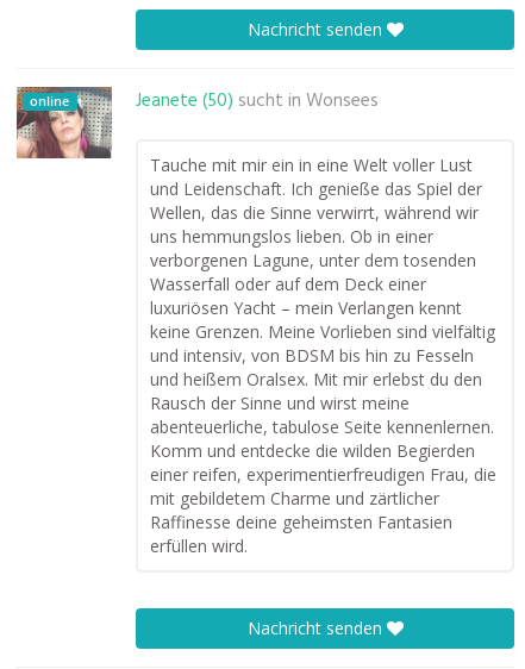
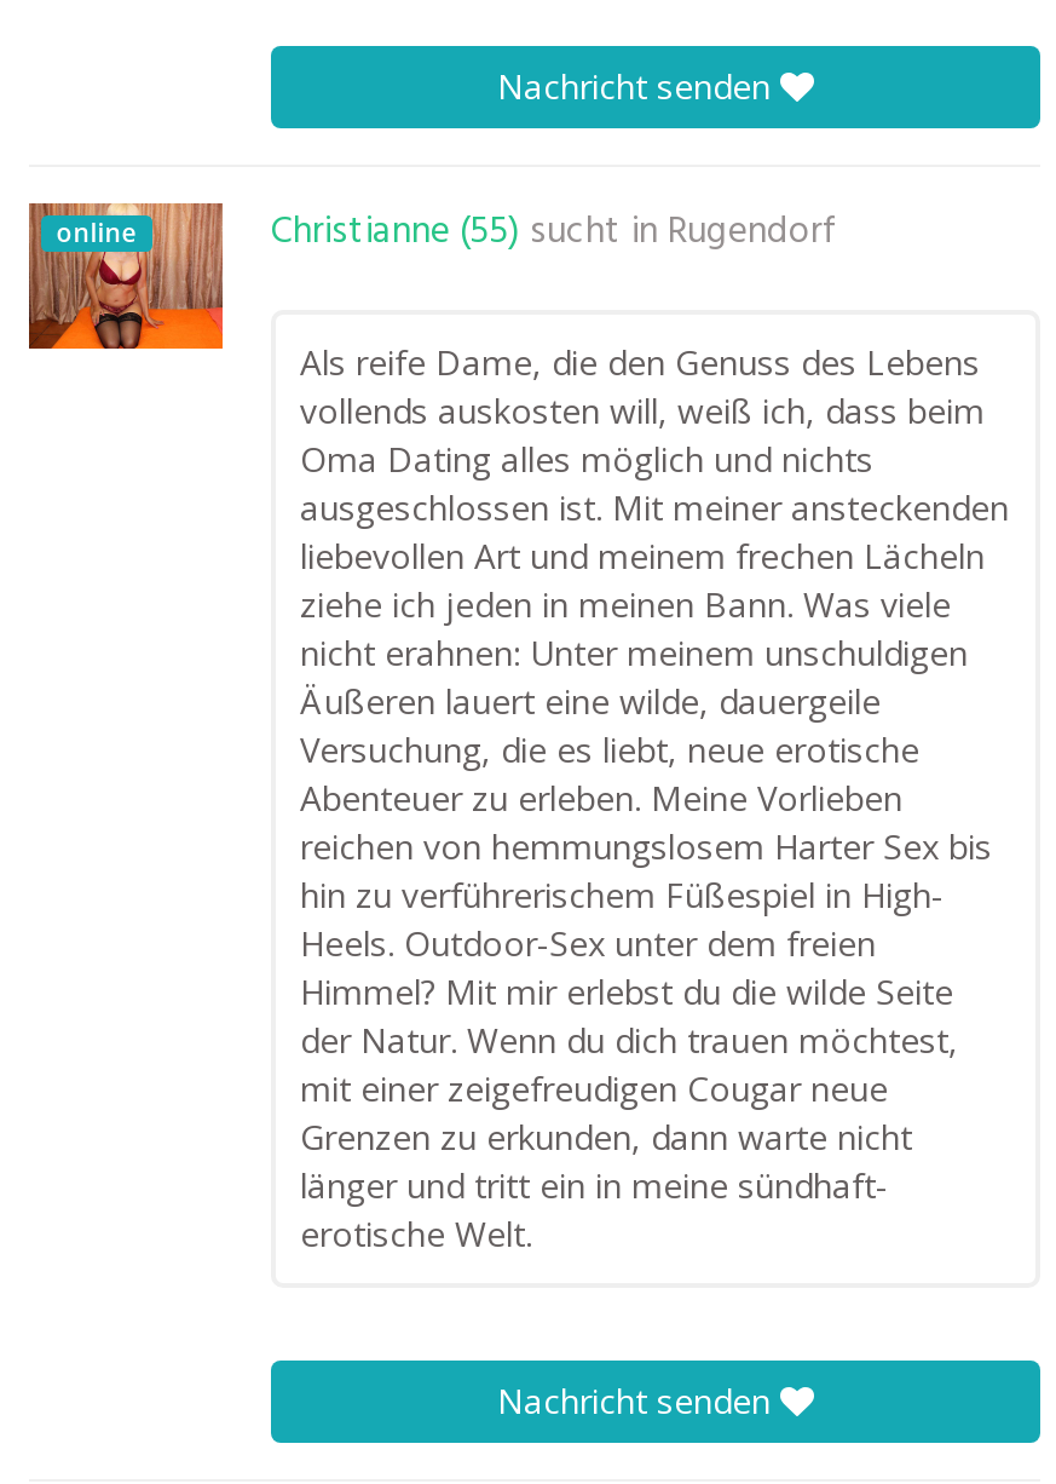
- [image]
- Jeanete (50) sucht in Wonsees
+ [image]
+ Christianne (55) sucht in Rugendorf

- Tauche mit mir ein in eine Welt voller Lust
- und Leidenschaft. Ich genieße das Spiel der
- Wellen, das die Sinne verwirrt, während wir
- uns hemmungslos lieben. Ob in einer
- verborgenen Lagune, unter dem tosenden
- Wasserfall oder auf dem Deck einer
- luxuriösen Yacht – mein Verlangen kennt
- keine Grenzen. Meine Vorlieben sind vielfältig
- und intensiv, von BDSM bis hin zu Fesseln
- und heißem Oralsex. Mit mir erlebst du den
- Rausch der Sinne und wirst meine
- abenteuerliche, tabulose Seite kennenlernen.
- Komm und entdecke die wilden Begierden
- einer reifen, experimentierfreudigen Frau, die
- mit gebildetem Charme und zärtlicher
- Raffinesse deine geheimsten Fantasien
- erfüllen wird.
+ Als reife Dame, die den Genuss des Lebens
+ vollends auskosten will, weiß ich, dass beim
+ Oma Dating alles möglich und nichts
+ ausgeschlossen ist. Mit meiner ansteckenden
+ liebevollen Art und meinem frechen Lächeln
+ ziehe ich jeden in meinen Bann. Was viele
+ nicht erahnen: Unter meinem unschuldigen
+ Äußeren lauert eine wilde, dauergeile
+ Versuchung, die es liebt, neue erotische
+ Abenteuer zu erleben. Meine Vorlieben
+ reichen von hemmungslosem Harter Sex bis
+ hin zu verführerischem Füßespiel in High-
+ Heels. Outdoor-Sex unter dem freien
+ Himmel? Mit mir erlebst du die wilde Seite
+ der Natur. Wenn du dich trauen möchtest,
+ mit einer zeigefreudigen Cougar neue
+ Grenzen zu erkunden, dann warte nicht
+ länger und tritt ein in meine sündhaft-
+ erotische Welt.
